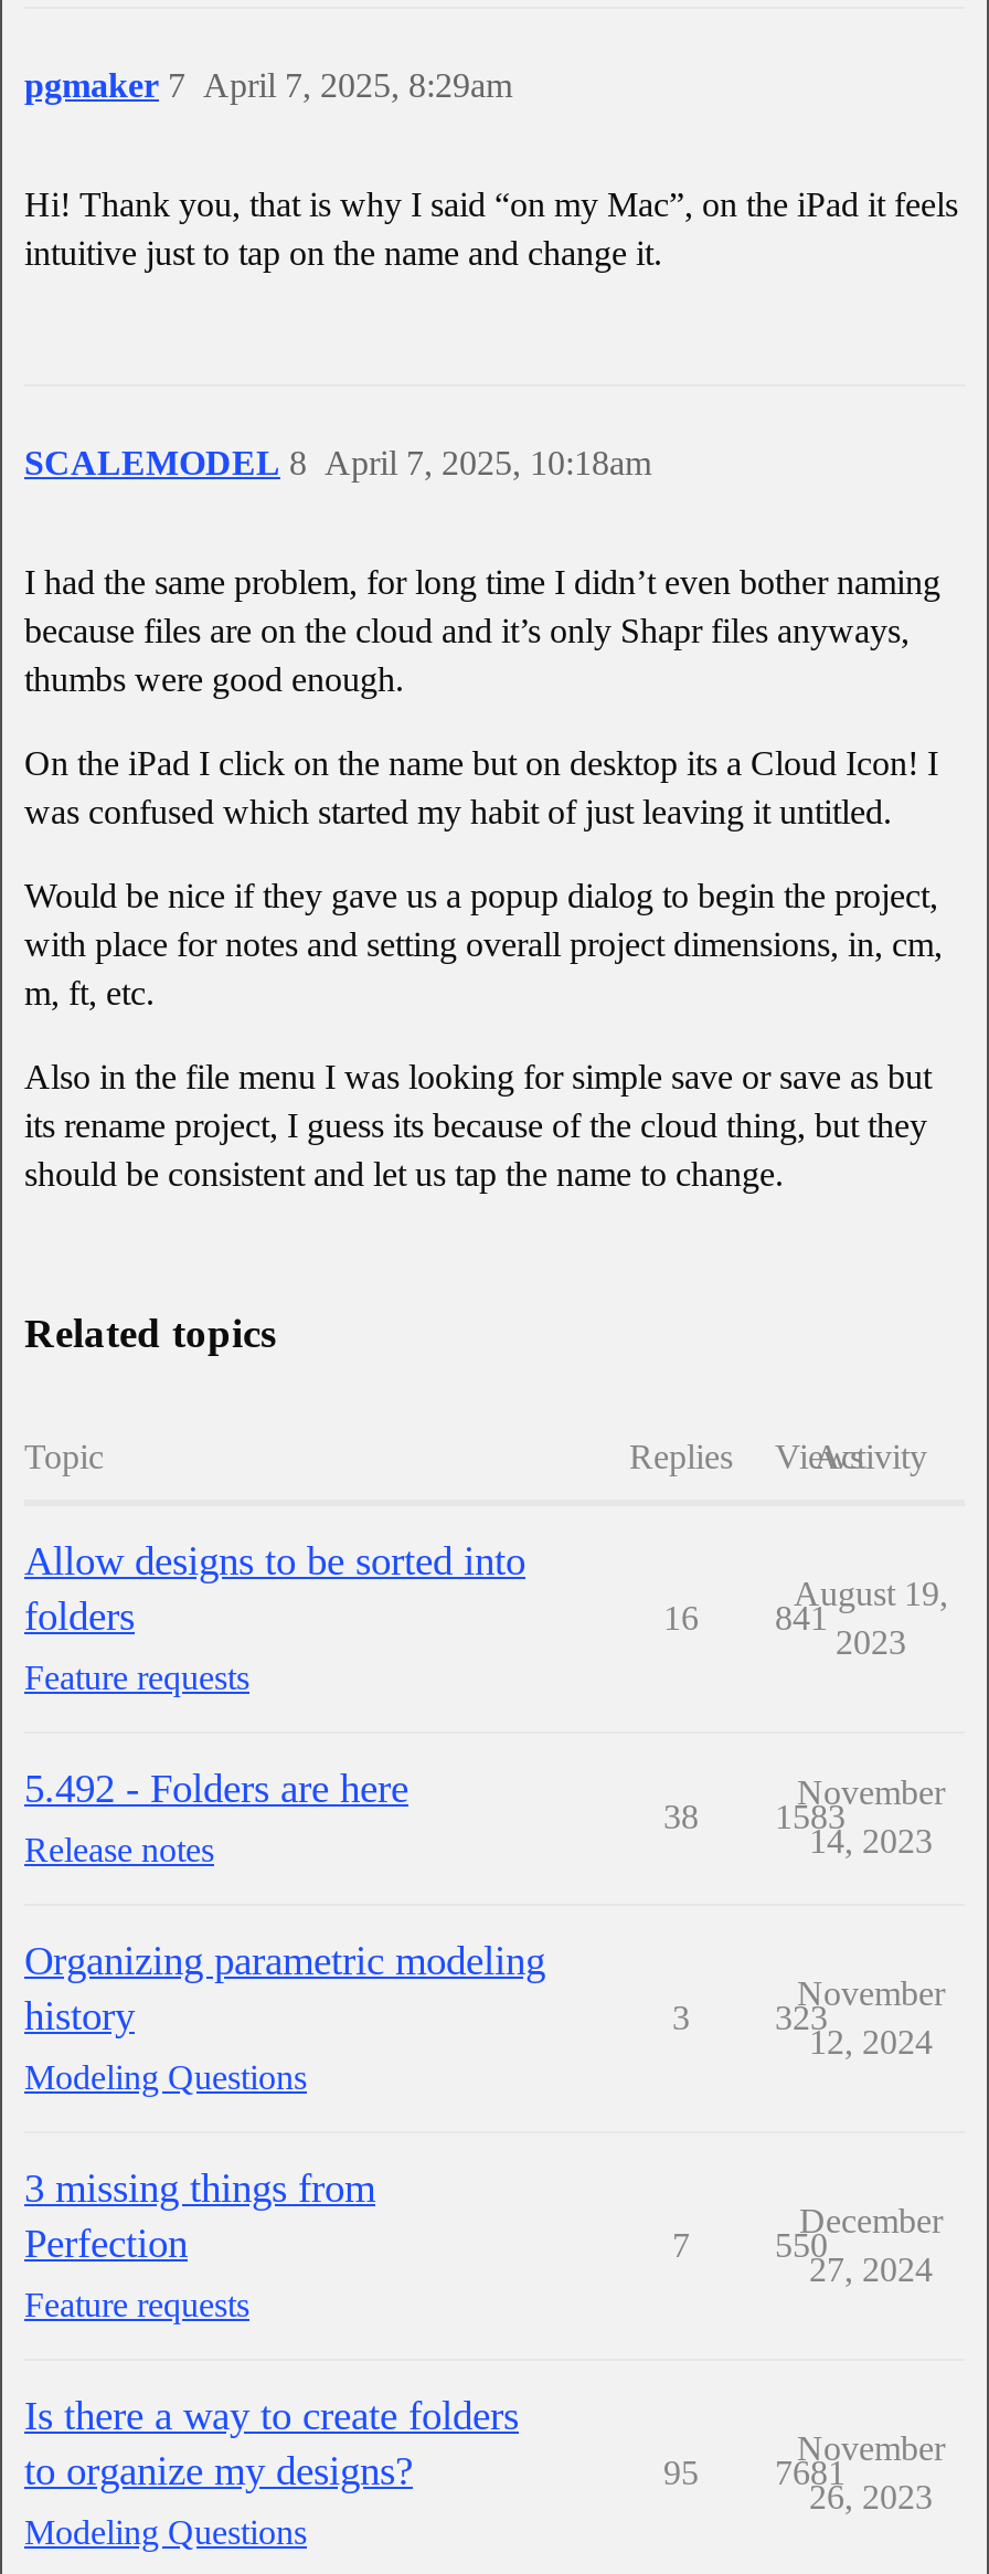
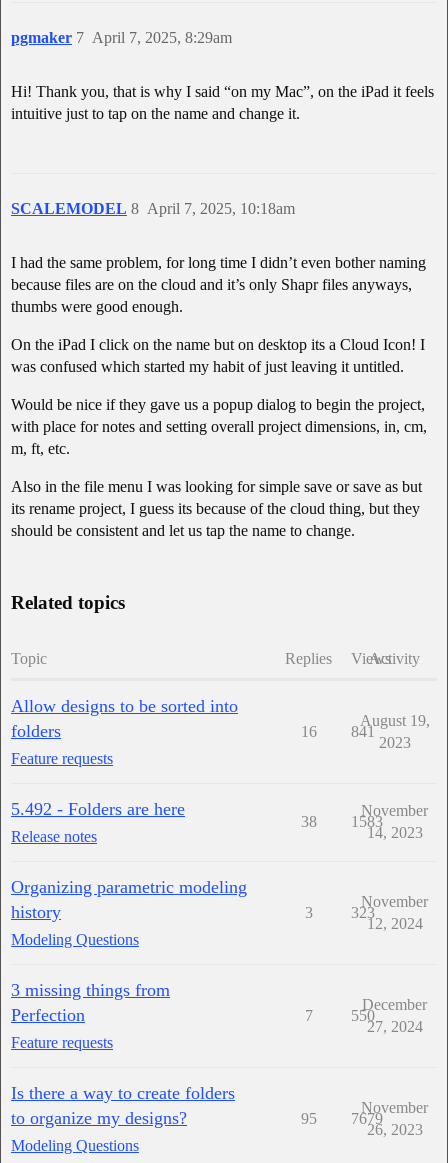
- 7681
+ 7679
